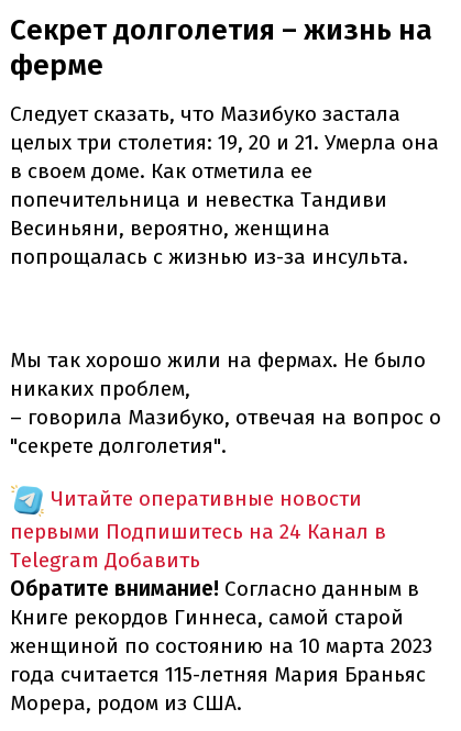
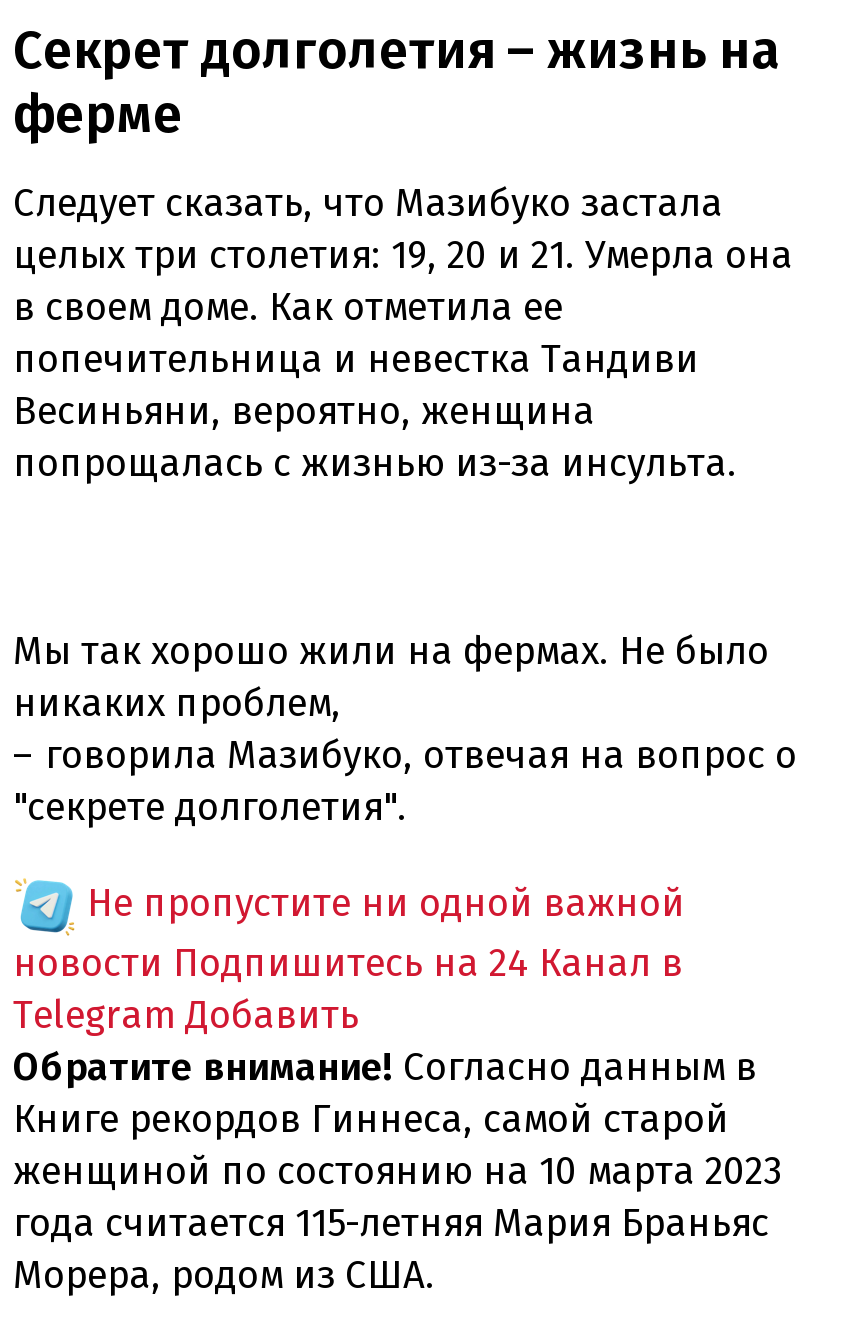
- Читайте оперативные новости
- первыми Подпишитесь на 24 Канал в
+ Не пропустите ни одной важной
+ новости Подпишитесь на 24 Канал в
